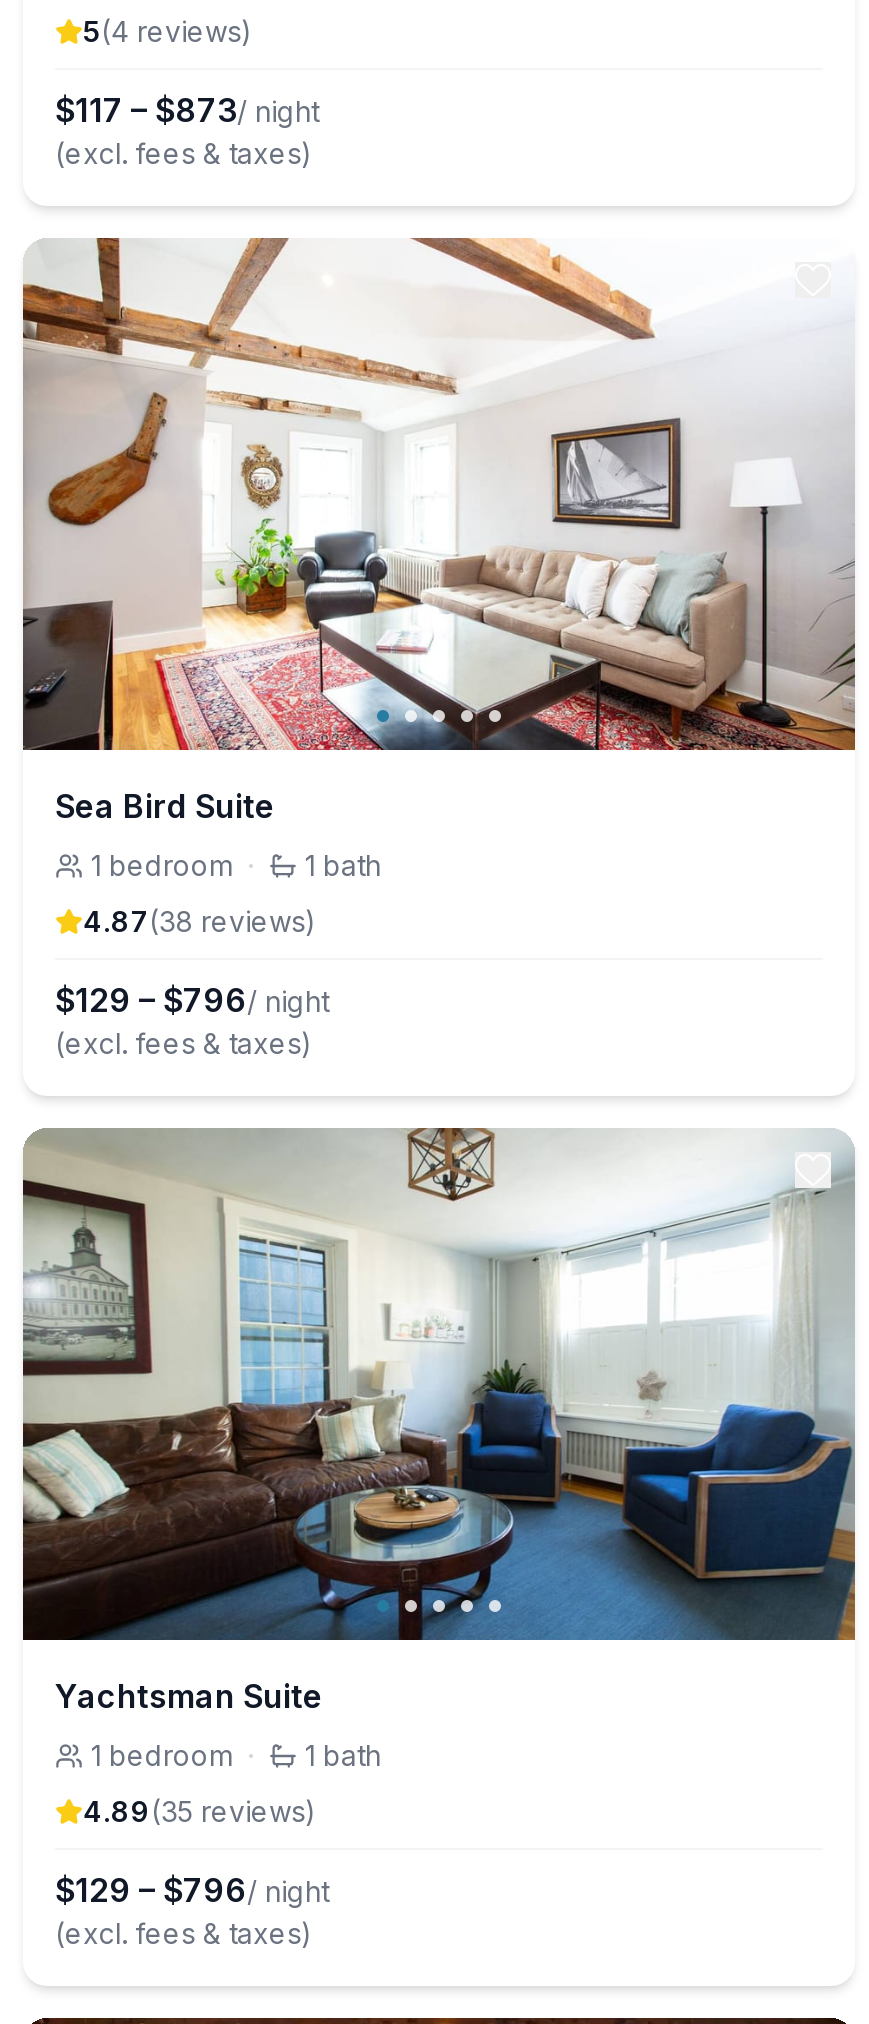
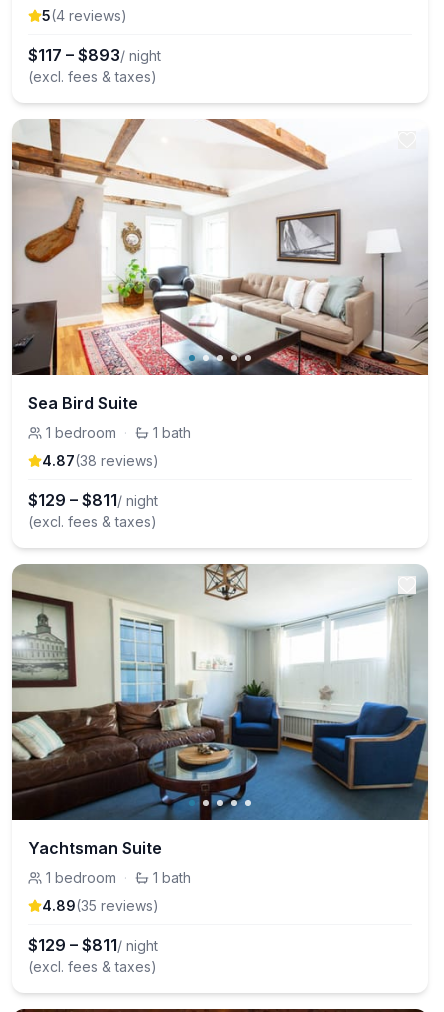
- $117 – $873 / night
+ $117 – $893 / night

- $129 – $796 / night
+ $129 – $811 / night

- $129 – $796 / night
+ $129 – $811 / night
